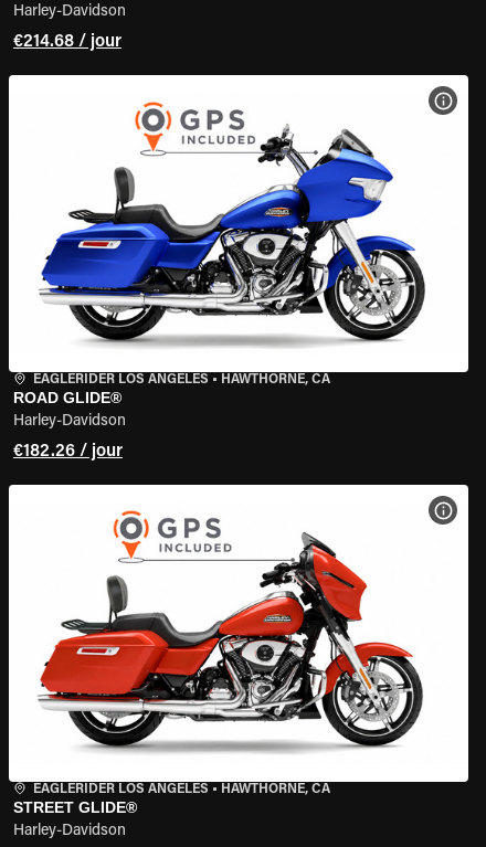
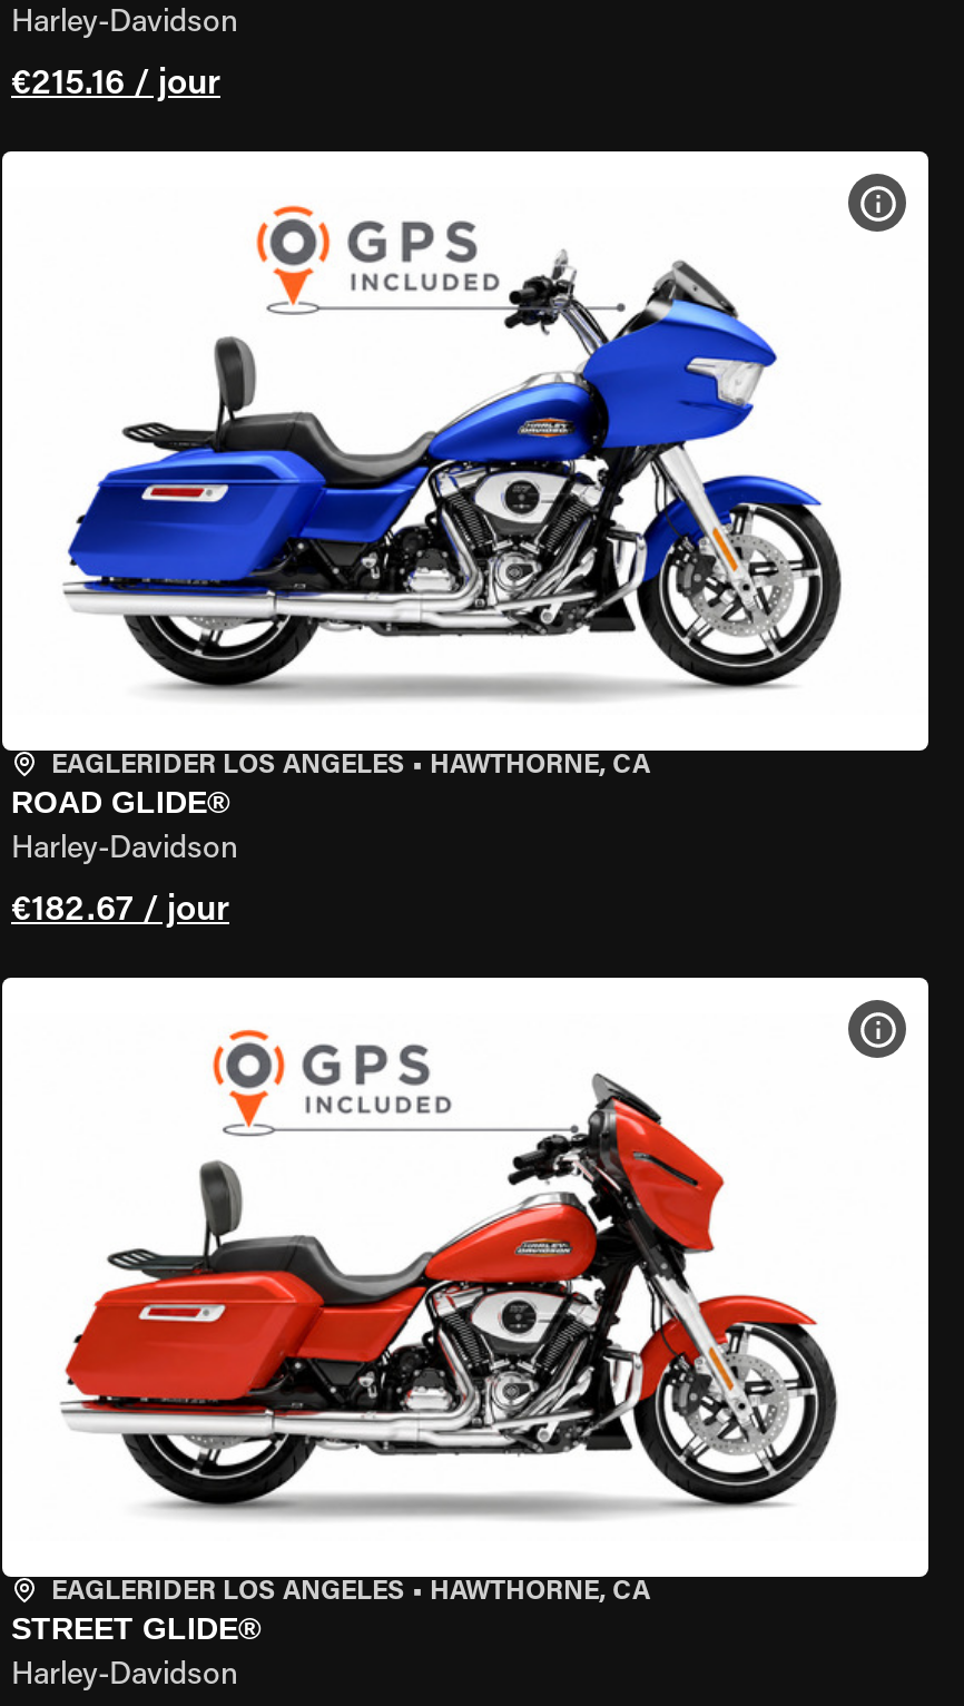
- €214.68 / jour
+ €215.16 / jour

- €182.26 / jour
+ €182.67 / jour
